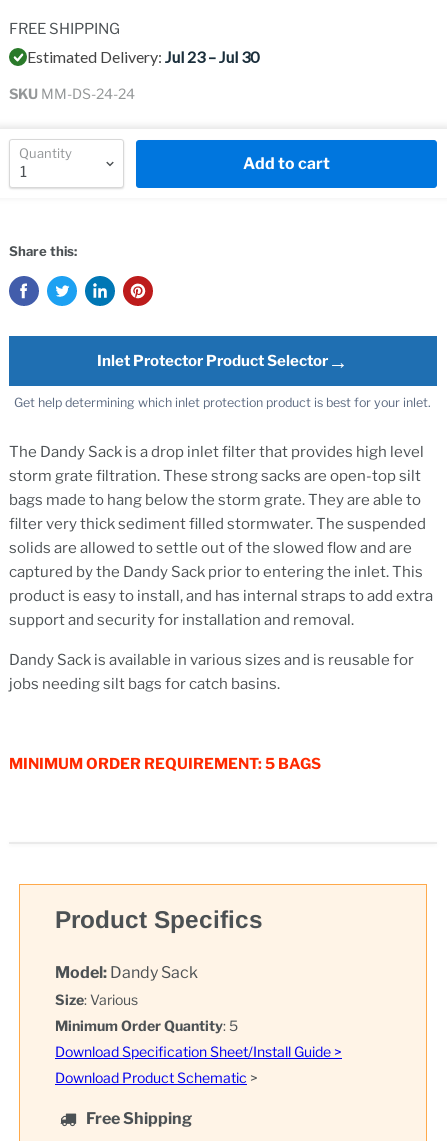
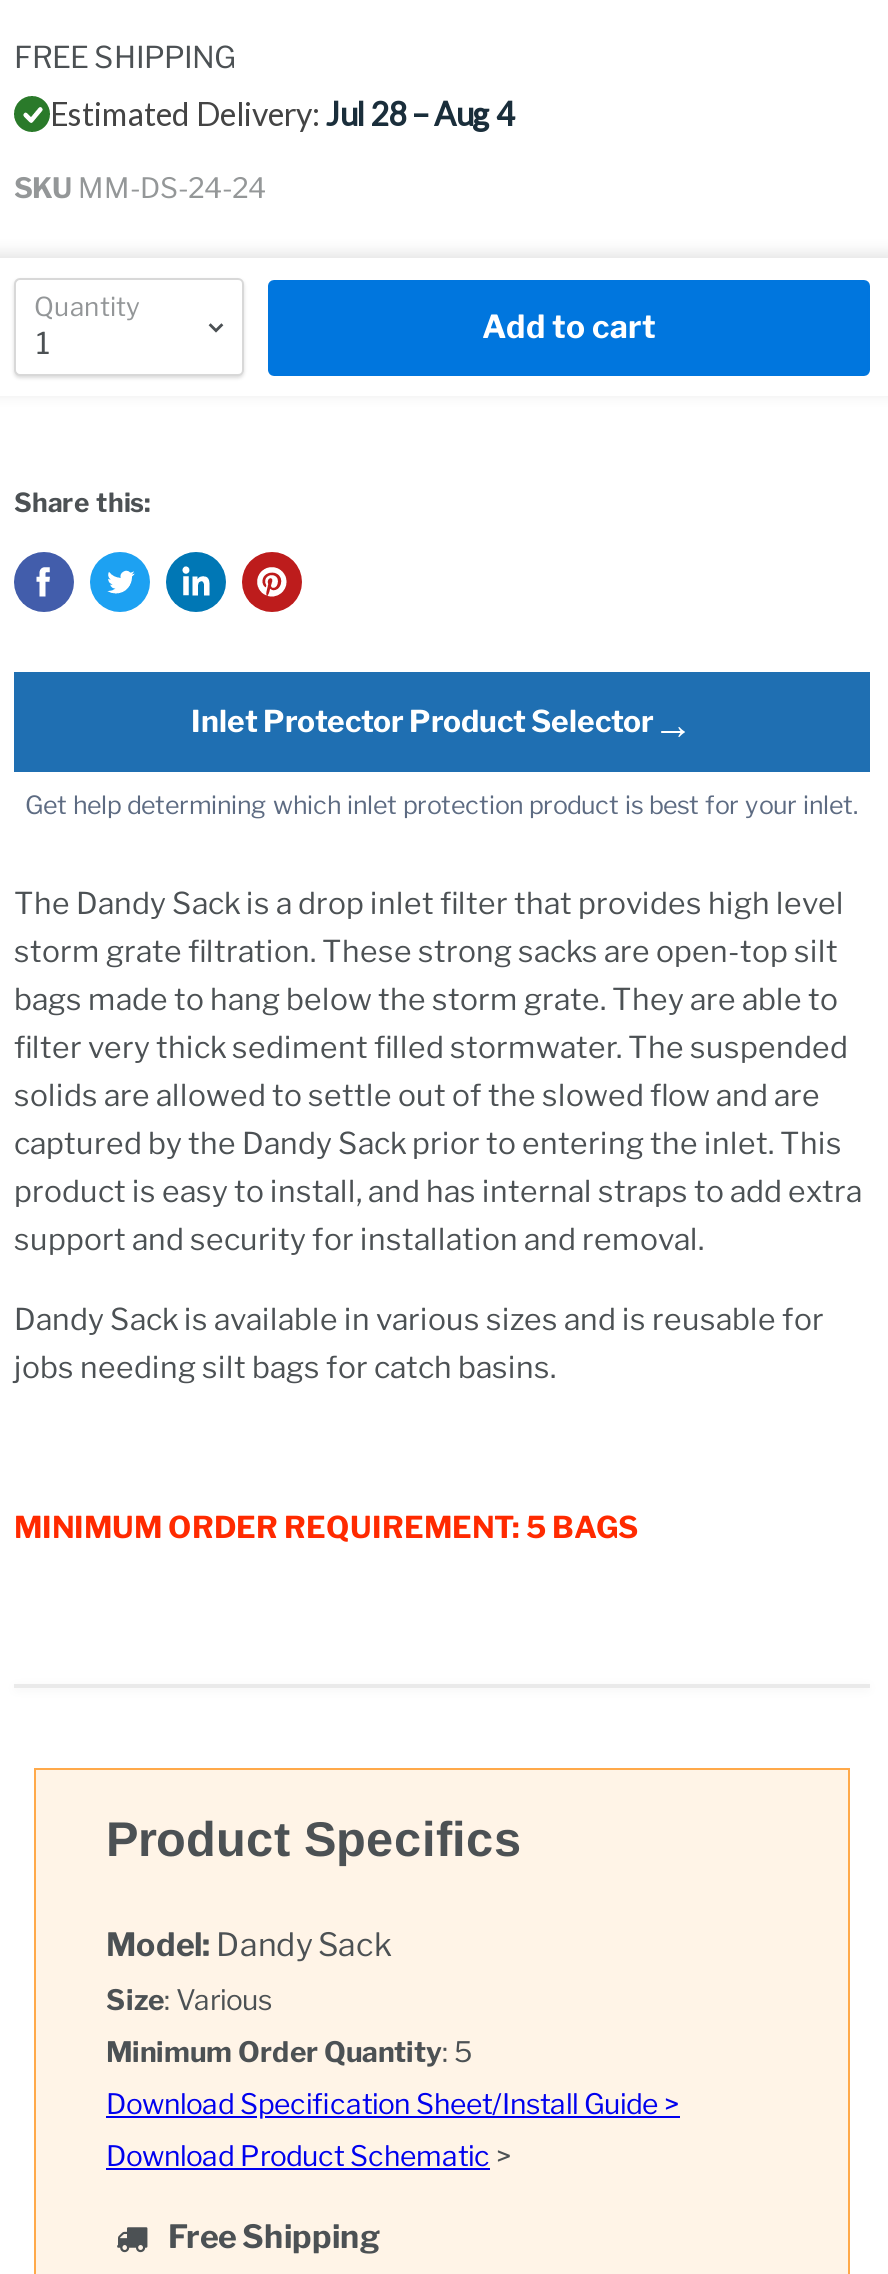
- Estimated Delivery: Jul 23 – Jul 30
+ Estimated Delivery: Jul 28 – Aug 4
